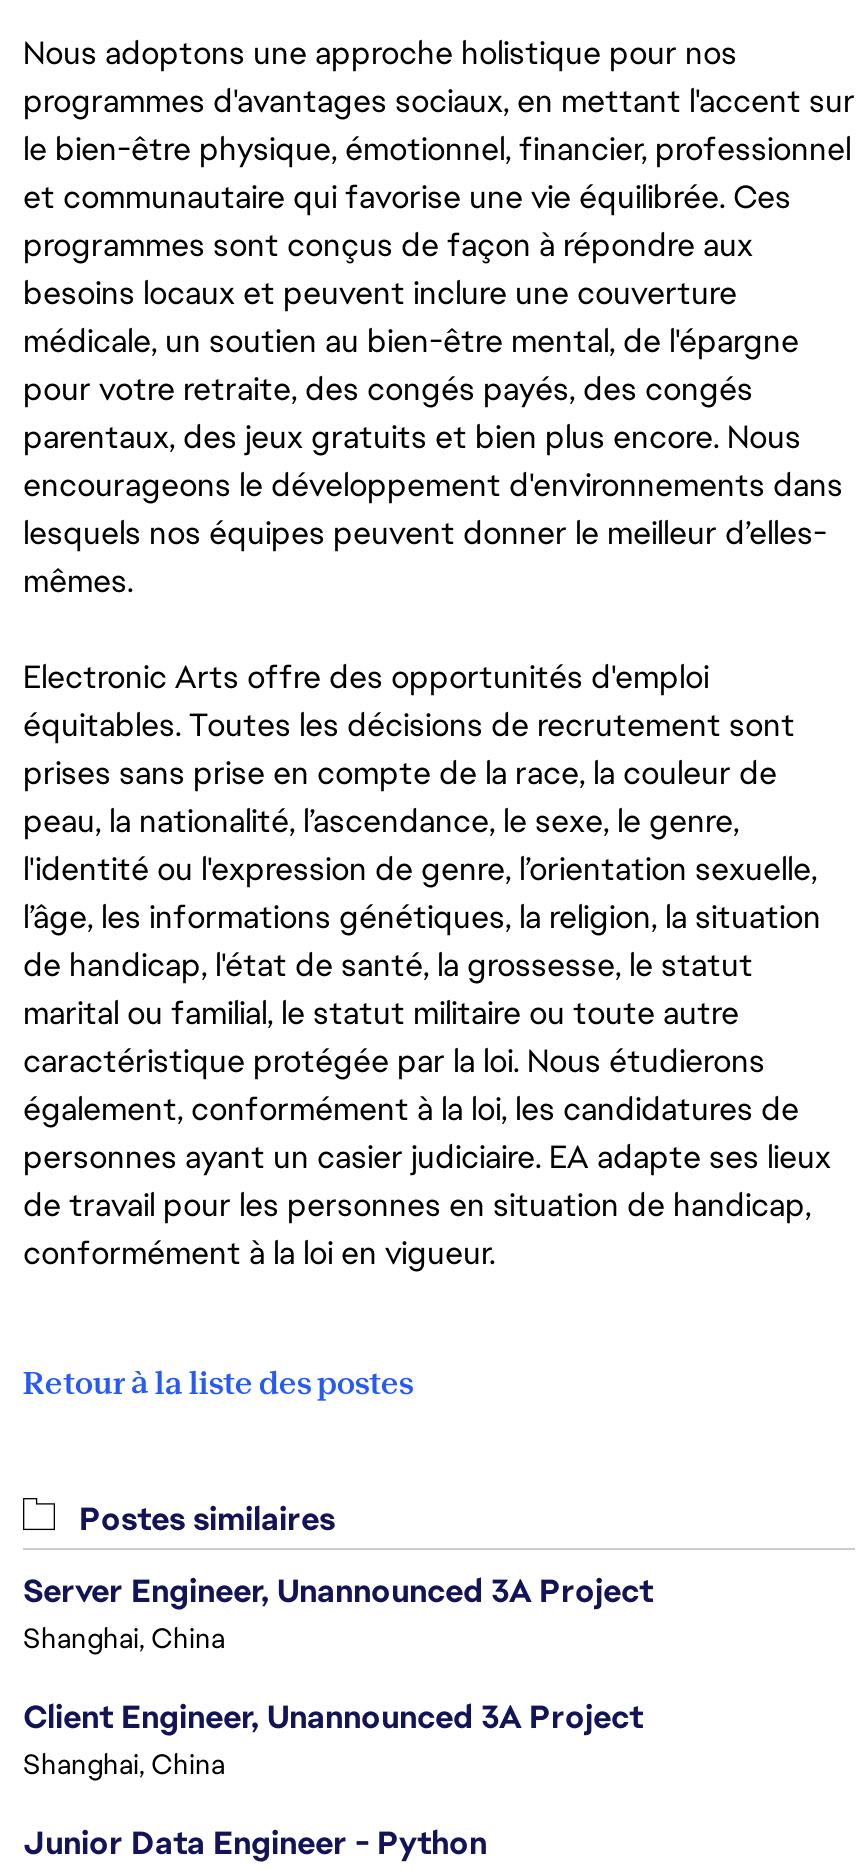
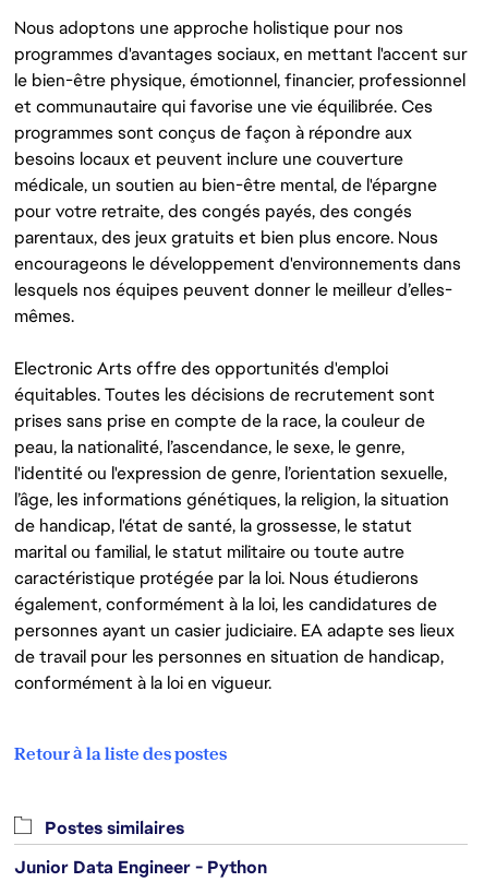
- Server Engineer, Unannounced 3A Project
- Shanghai, China
- Client Engineer, Unannounced 3A Project
- Shanghai, China
